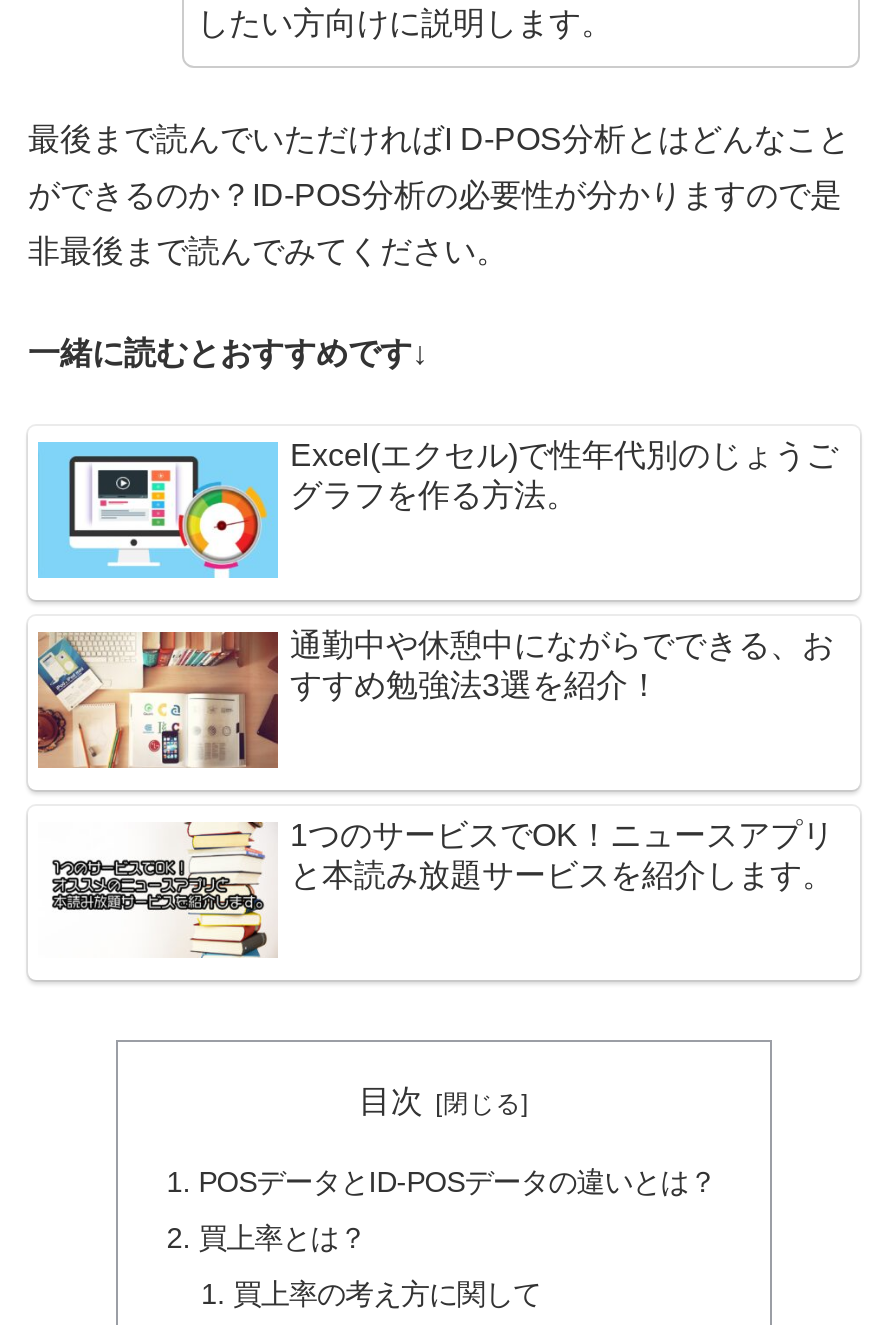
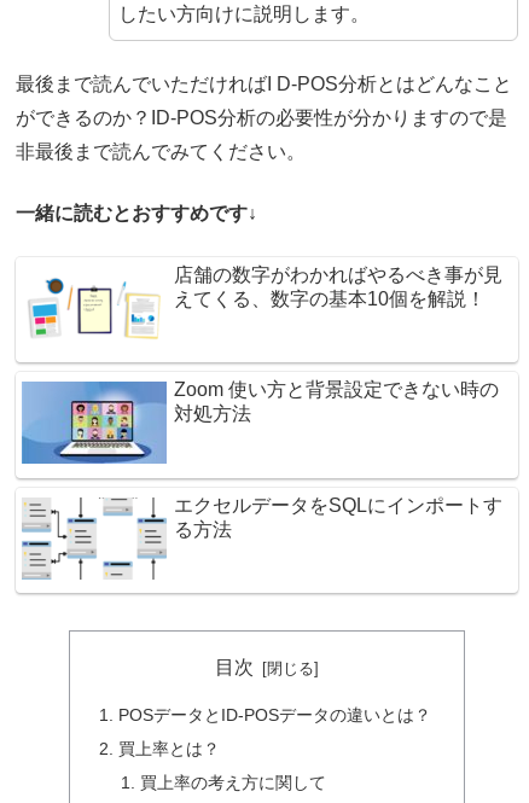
- [image]
- Excel(エクセル)で性年代別のじょうご
- グラフを作る方法。
+ [image]
+ 店舗の数字がわかればやるべき事が見
+ えてくる、数字の基本10個を解説！

- [image]
- 通勤中や休憩中にながらでできる、お
- すすめ勉強法3選を紹介！
+ [image]
+ Zoom 使い方と背景設定できない時の
+ 対処方法

- [image]
- 1つのサービスでOK！ニュースアプリ
- と本読み放題サービスを紹介します。
+ [image]
+ エクセルデータをSQLにインポートす
+ る方法
